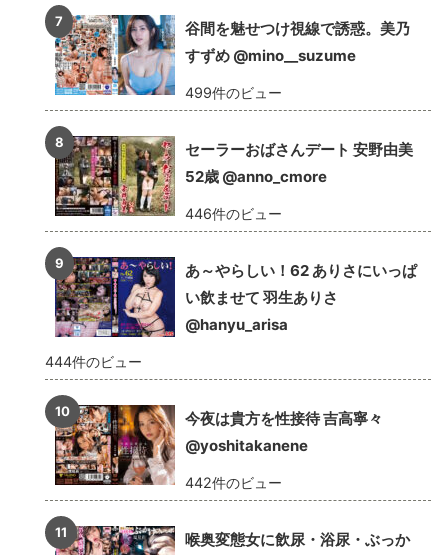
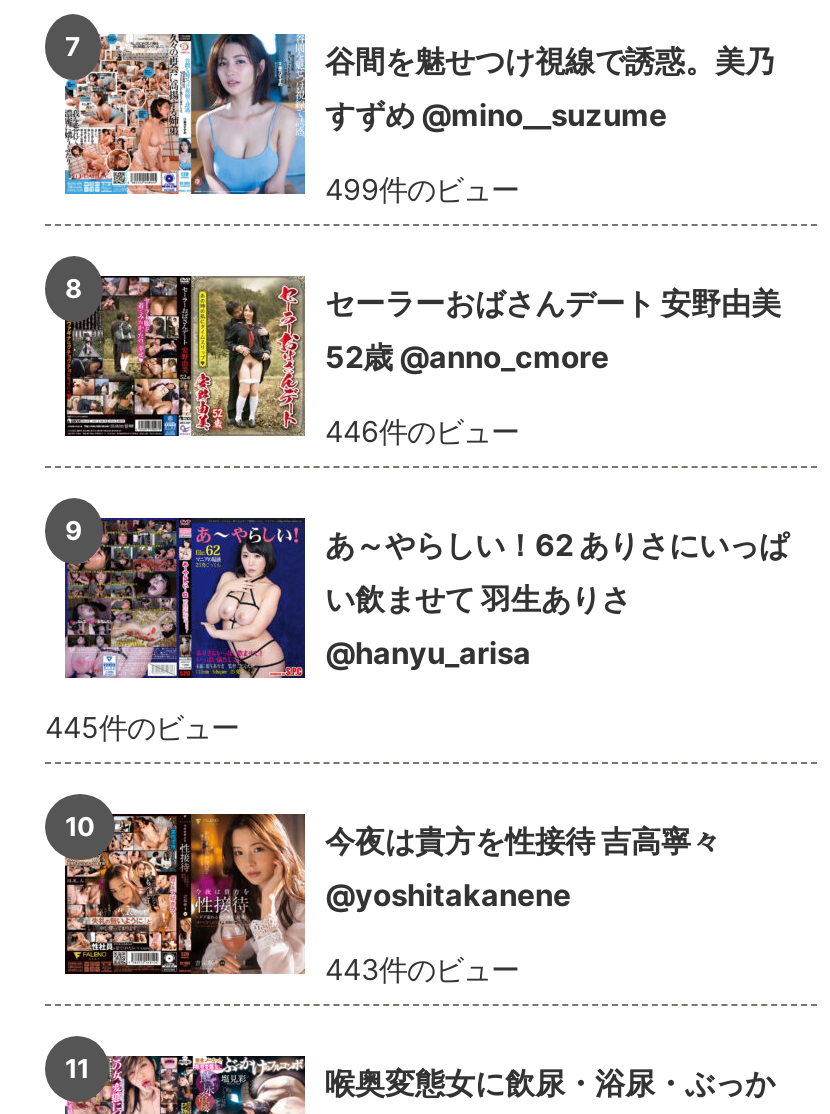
- 444件のビュー
+ 445件のビュー

- 442件のビュー
+ 443件のビュー
